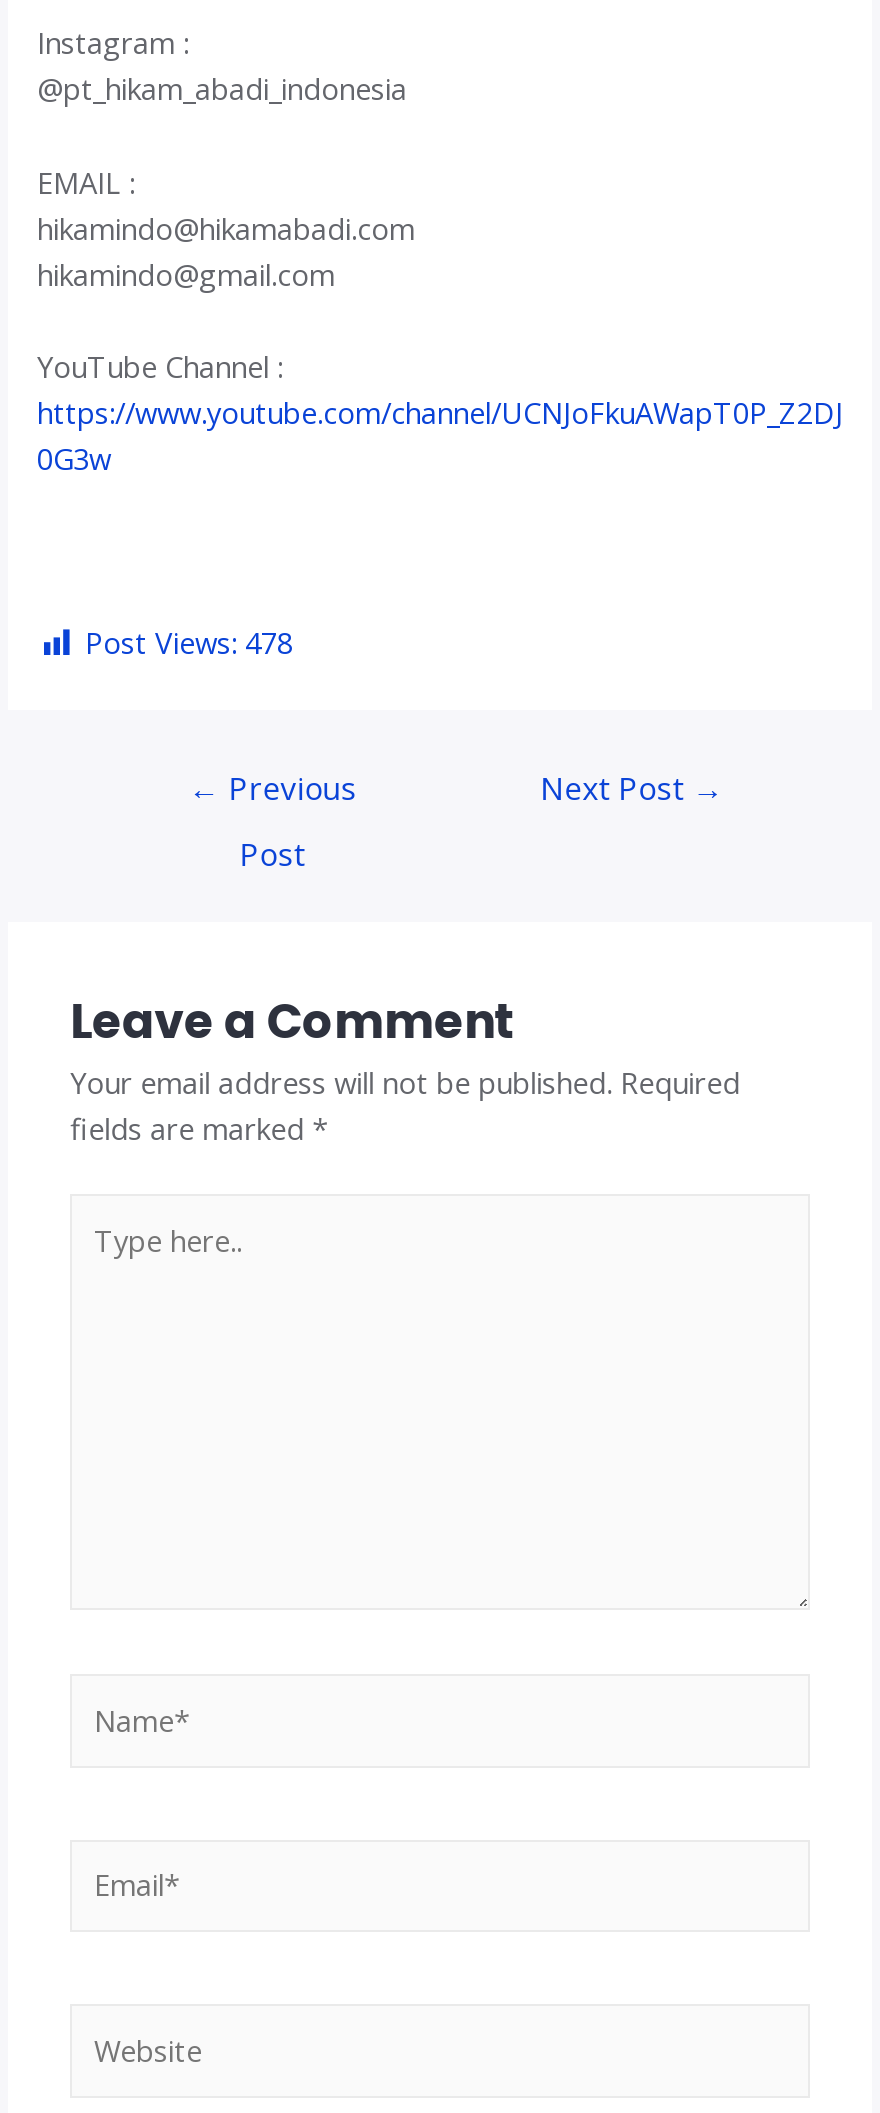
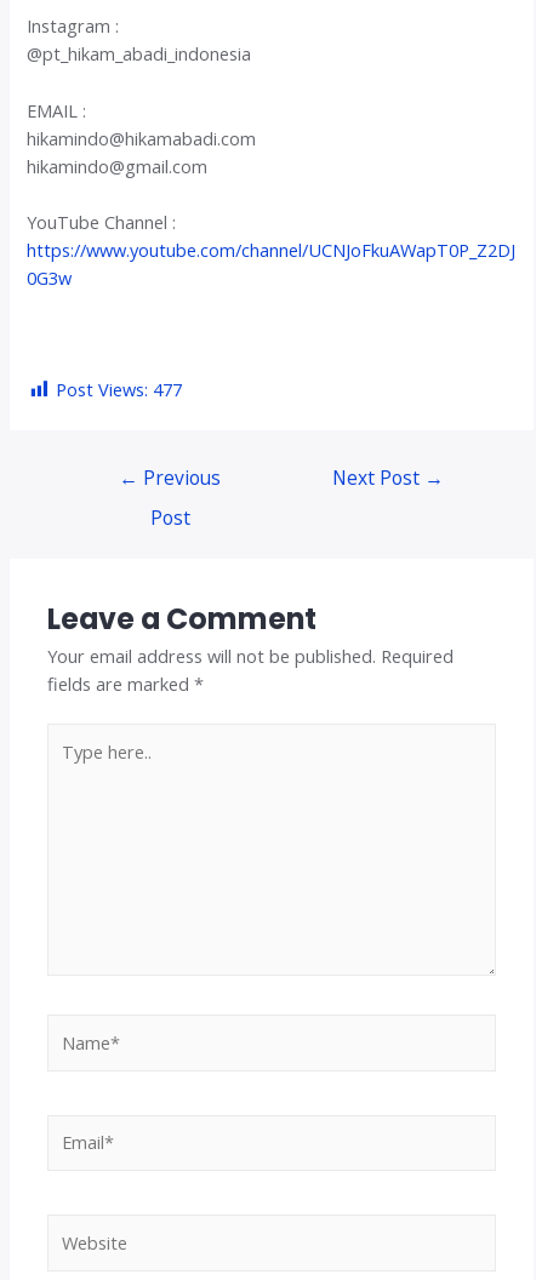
- Post Views: 478
+ Post Views: 477
